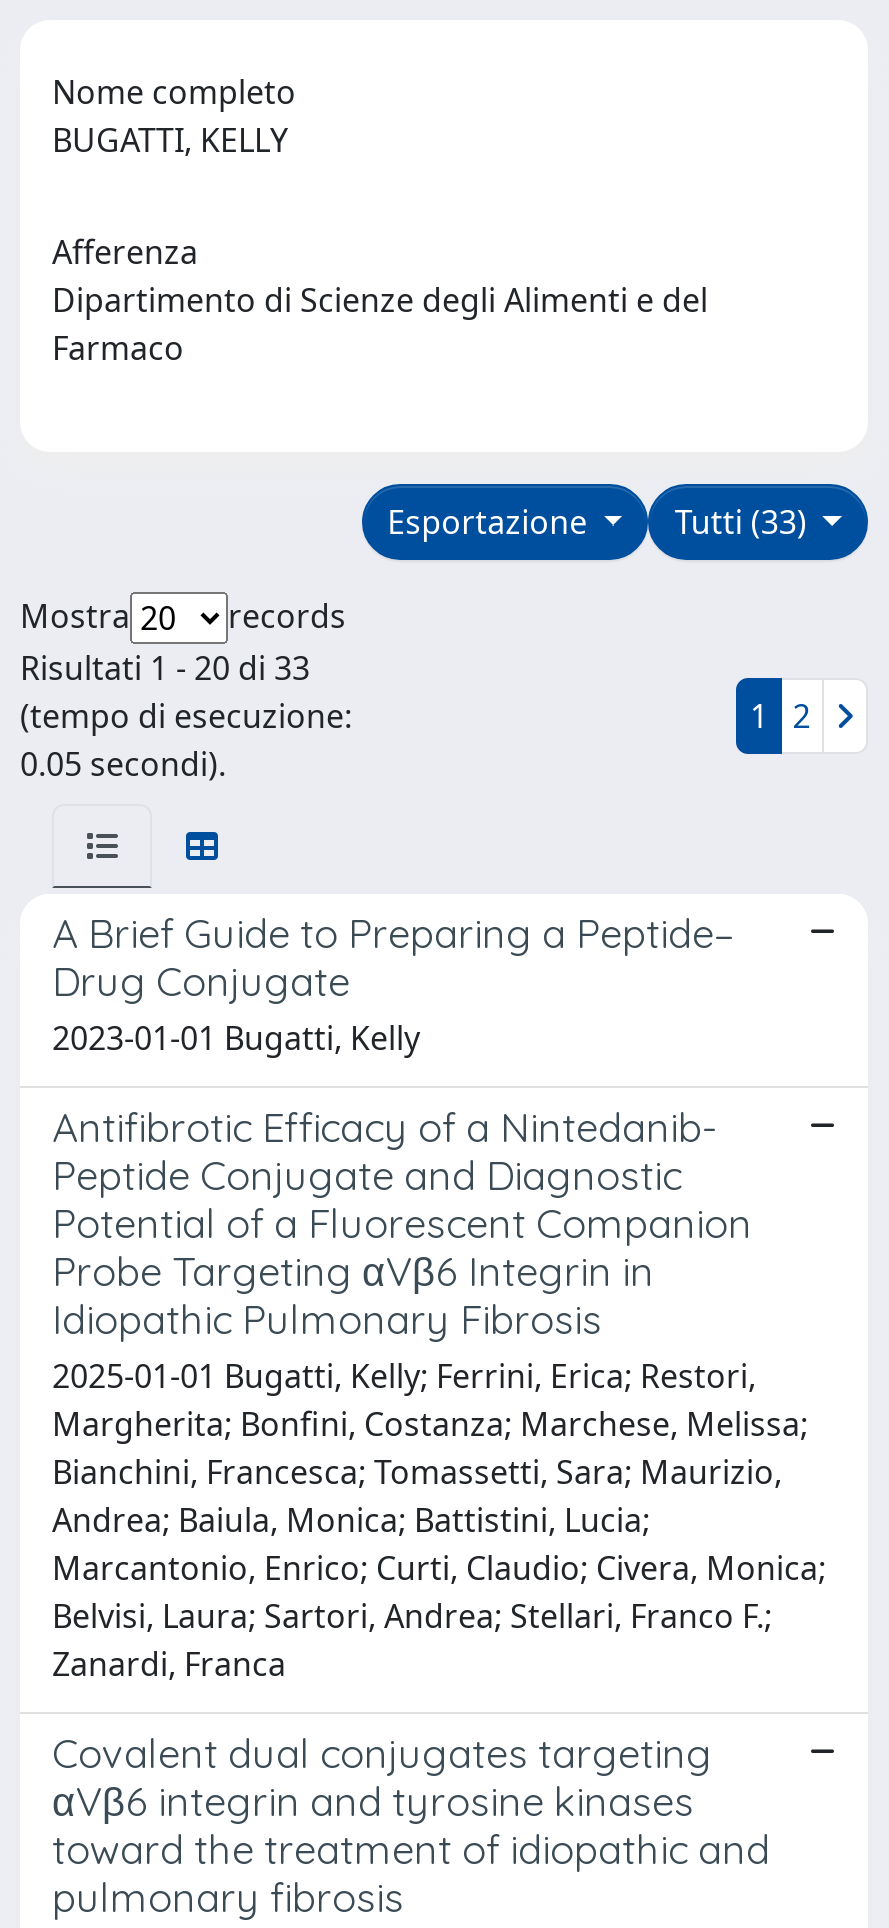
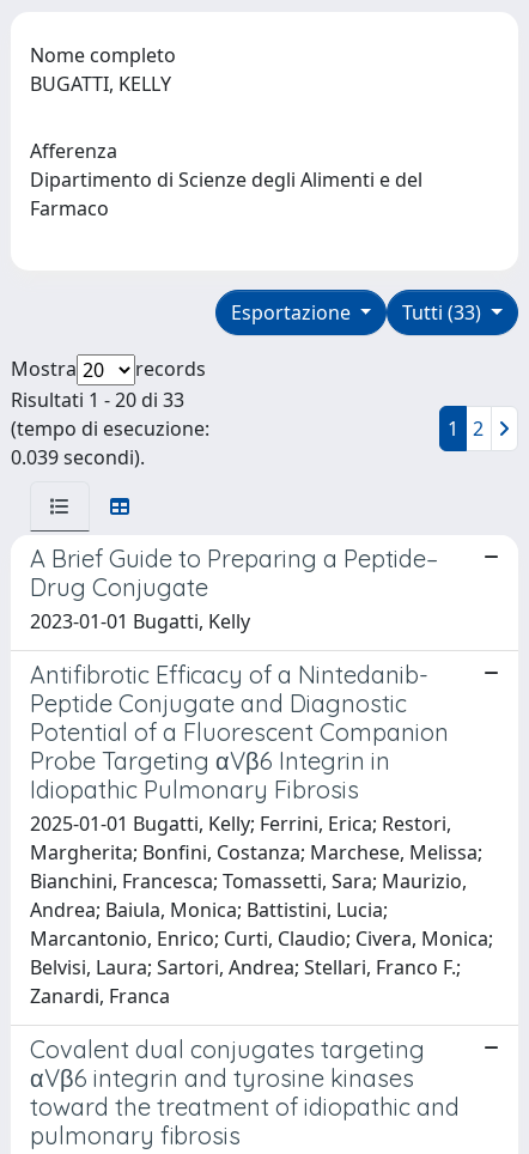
- 0.05 secondi).
+ 0.039 secondi).
